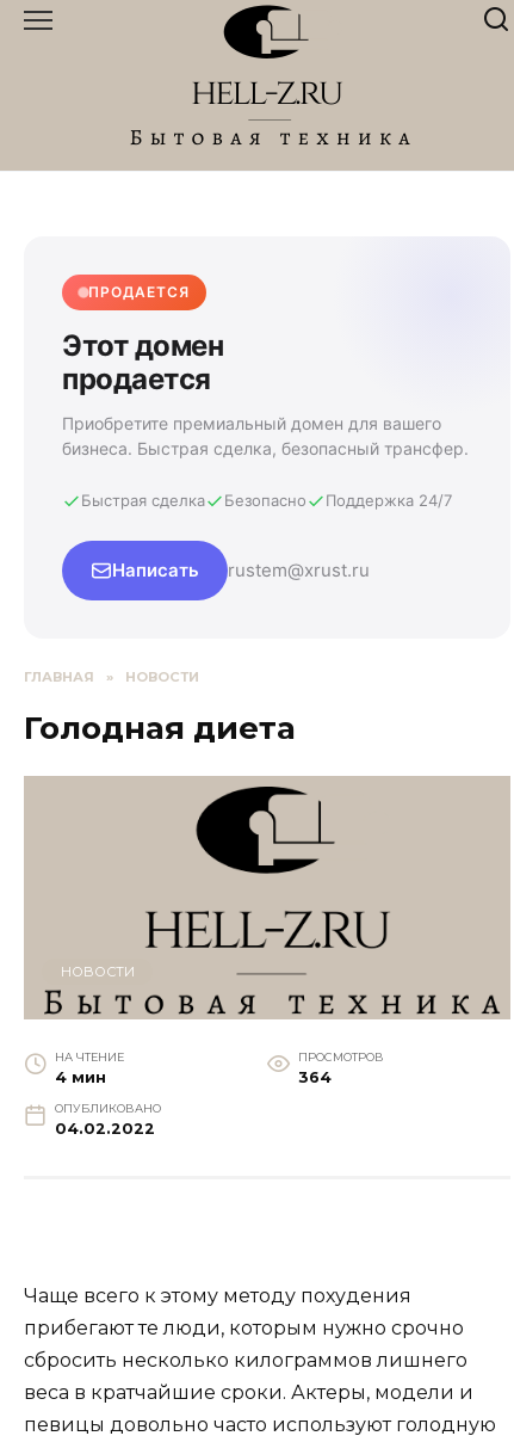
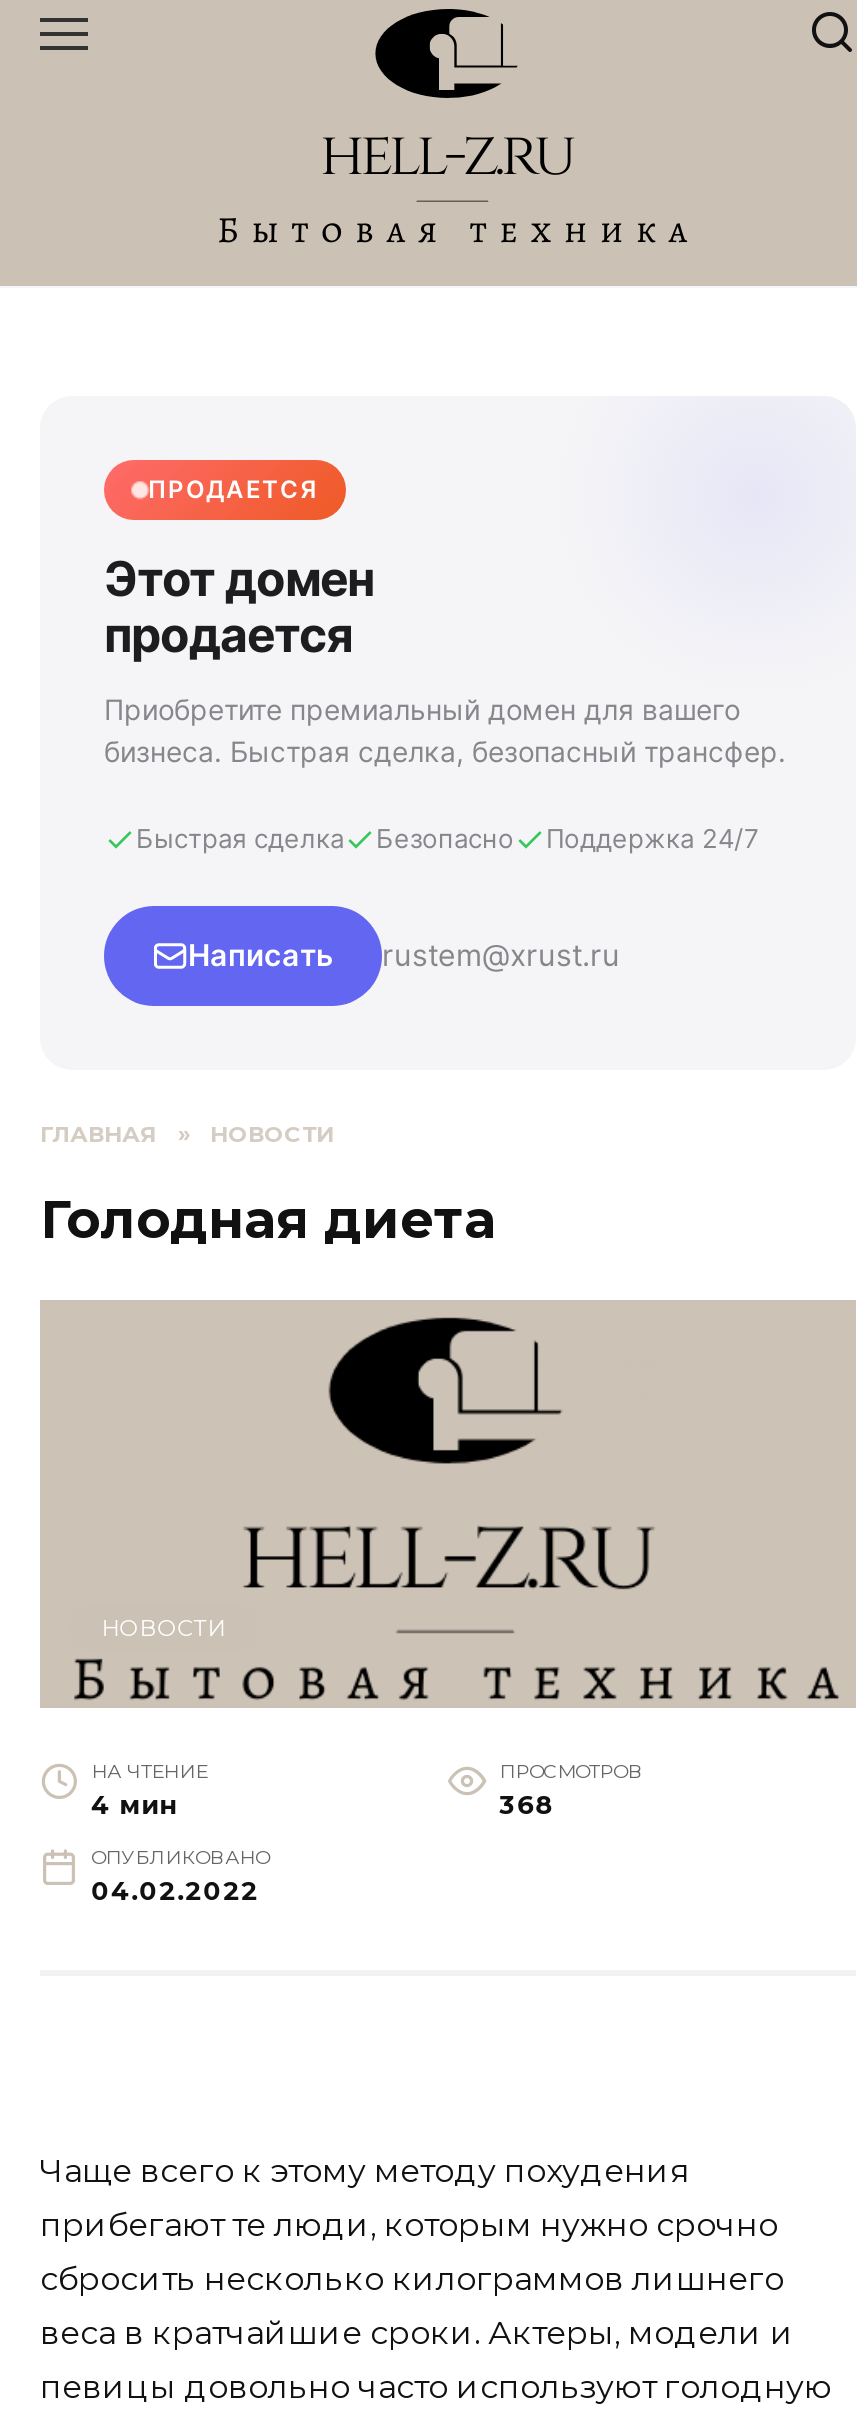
- 364
+ 368
